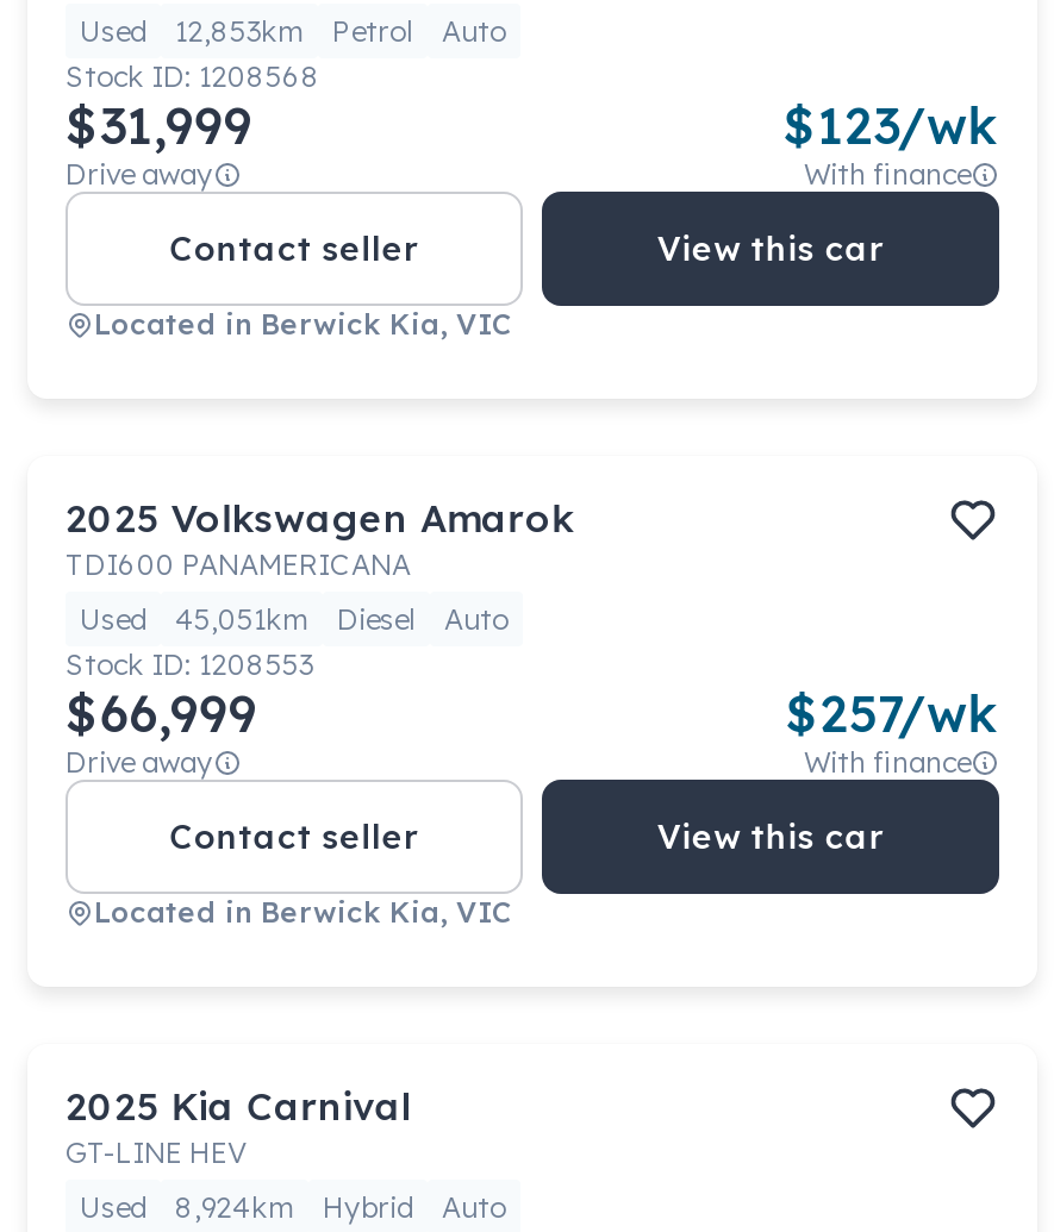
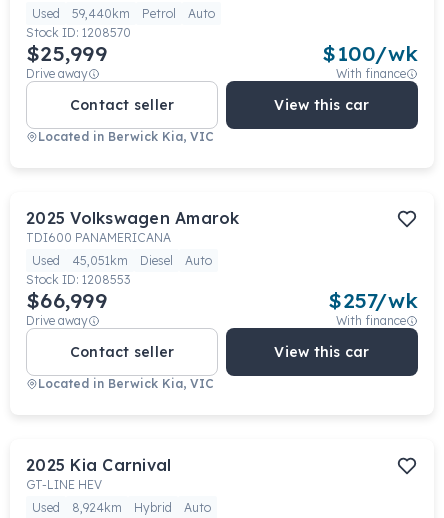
- Used 12,853km Petrol Auto
+ Used 59,440km Petrol Auto

- Stock ID: 1208568
+ Stock ID: 1208570

- $31,999
+ $25,999

- $123/wk
+ $100/wk
